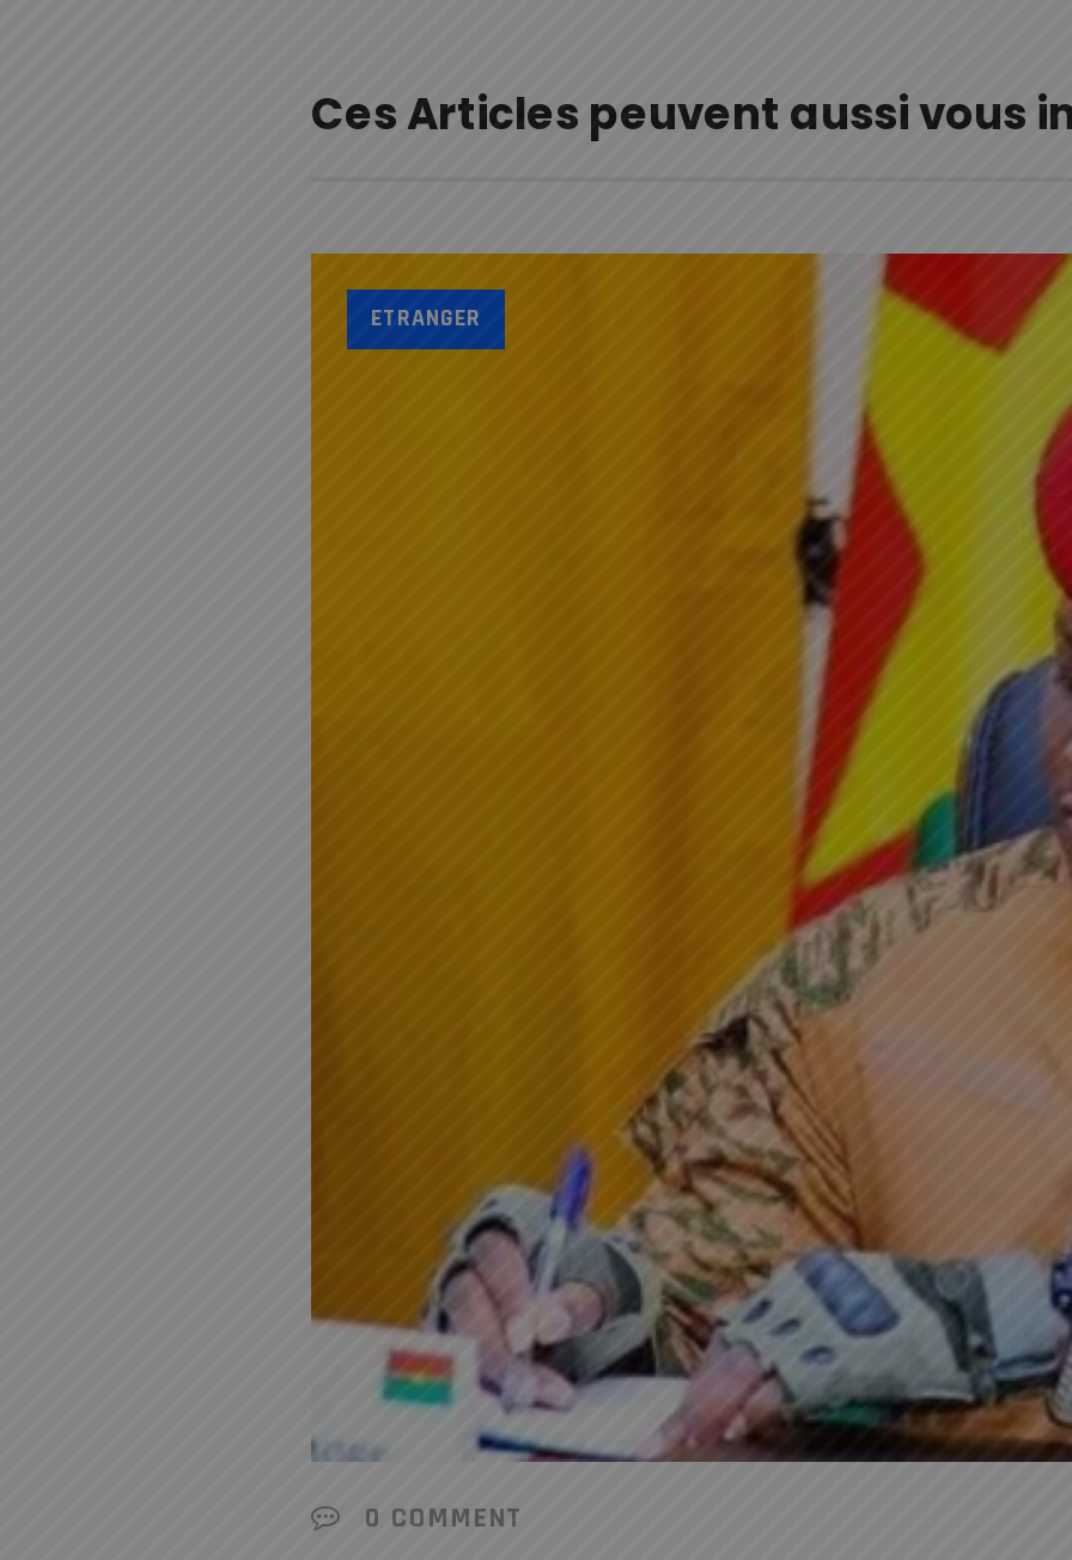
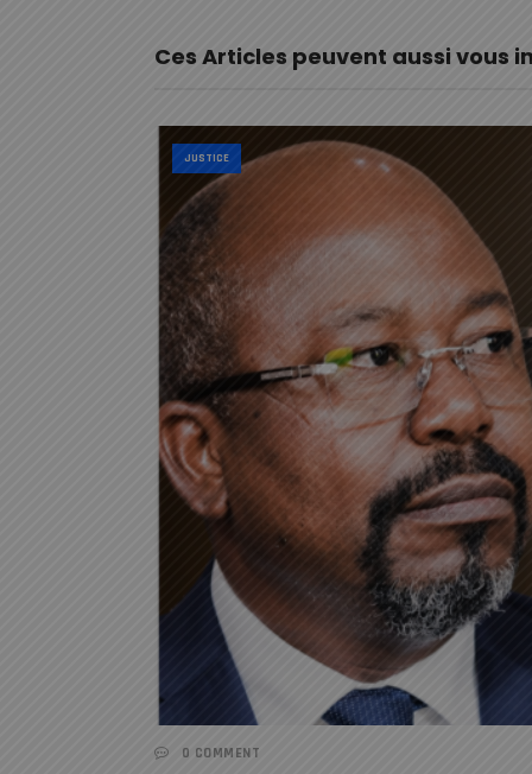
- [image]
- ETRANGER
+ [image]
+ JUSTICE
